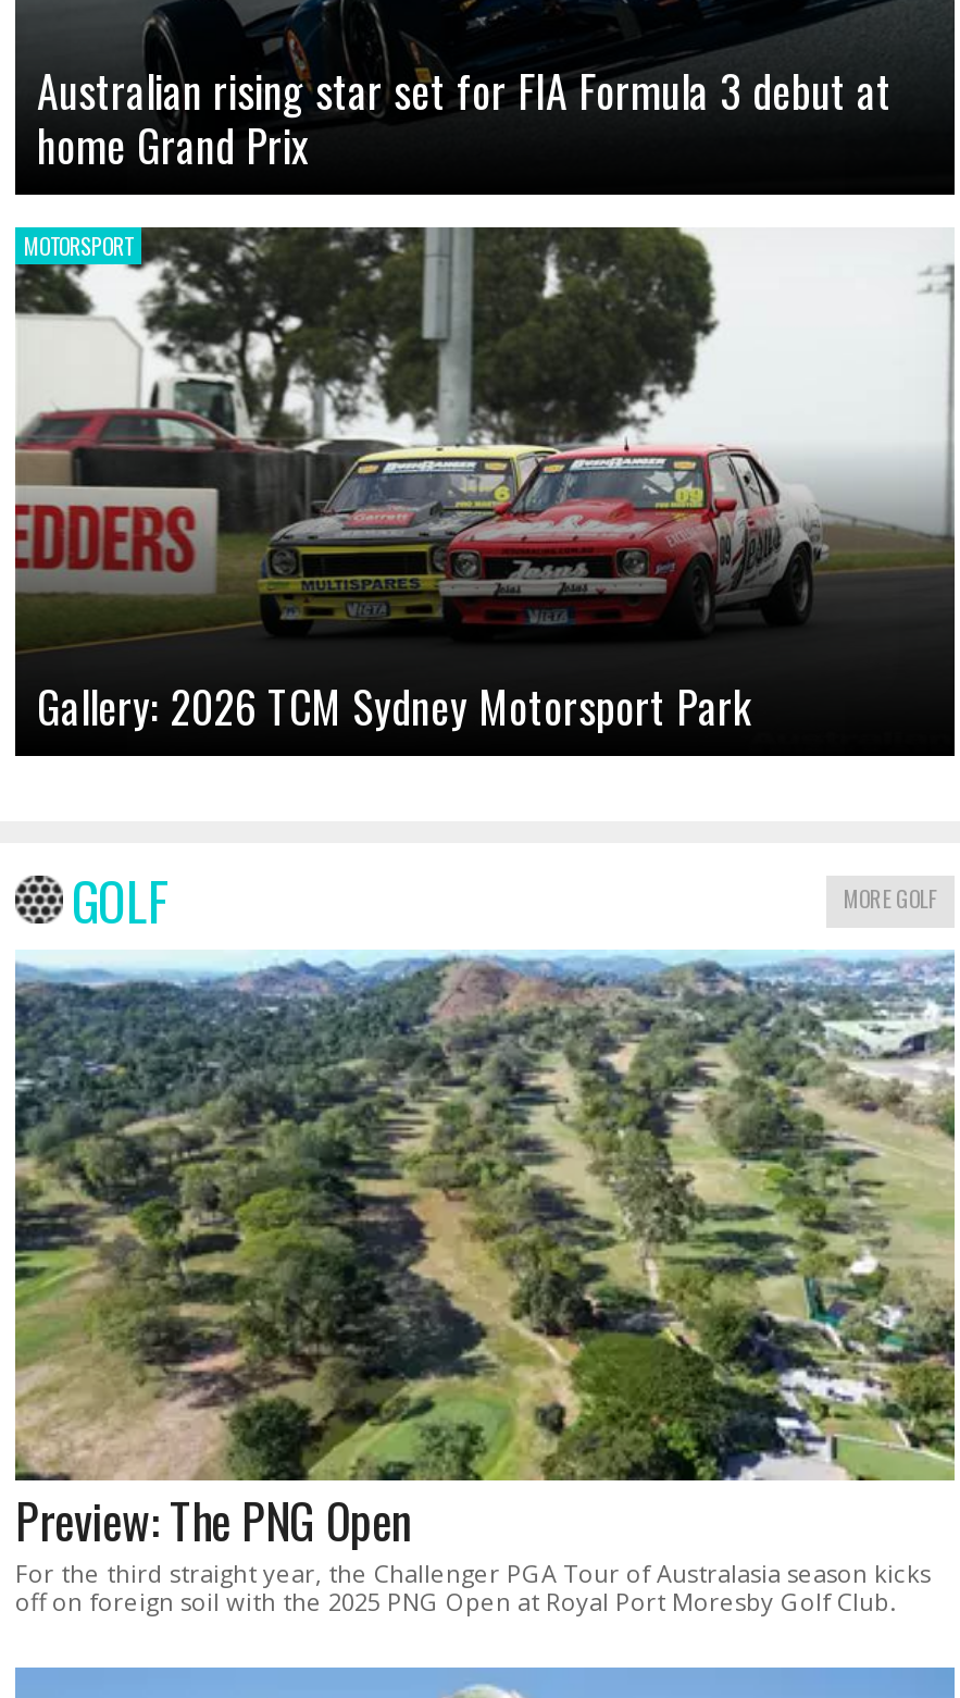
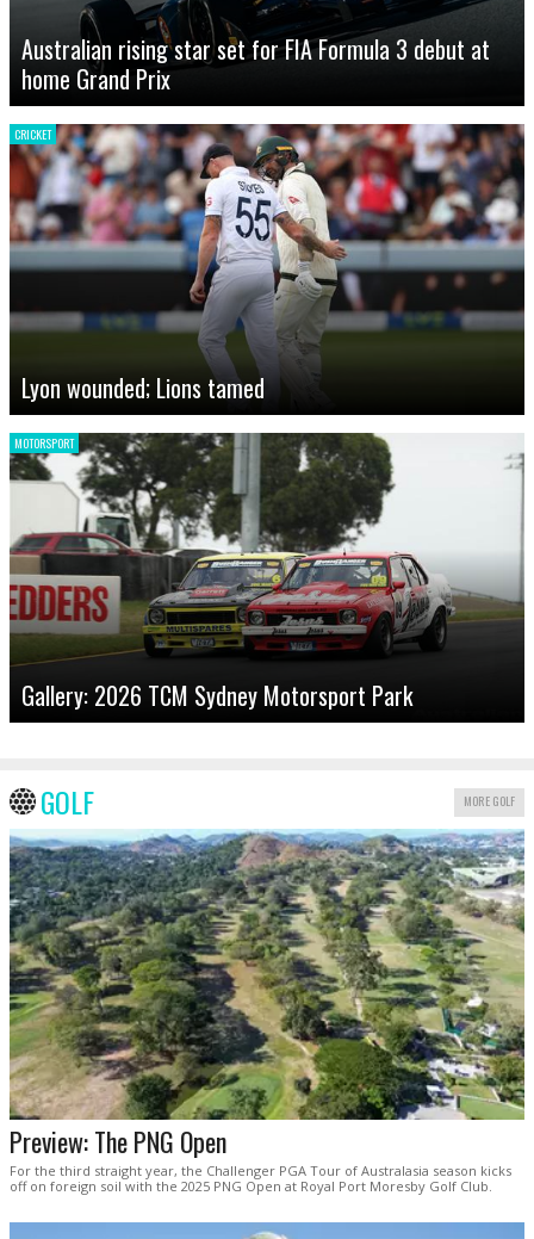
+ [image]
+ CRICKET

+ Lyon wounded; Lions tamed
